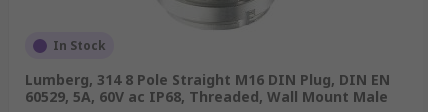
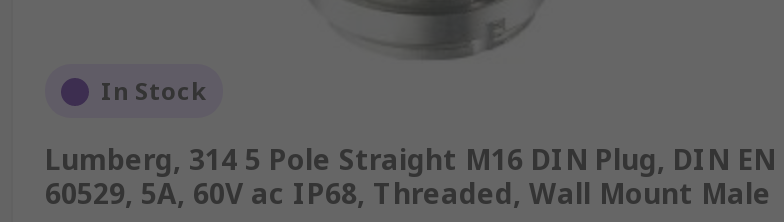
- Lumberg, 314 8 Pole Straight M16 DIN Plug, DIN EN
+ Lumberg, 314 5 Pole Straight M16 DIN Plug, DIN EN
